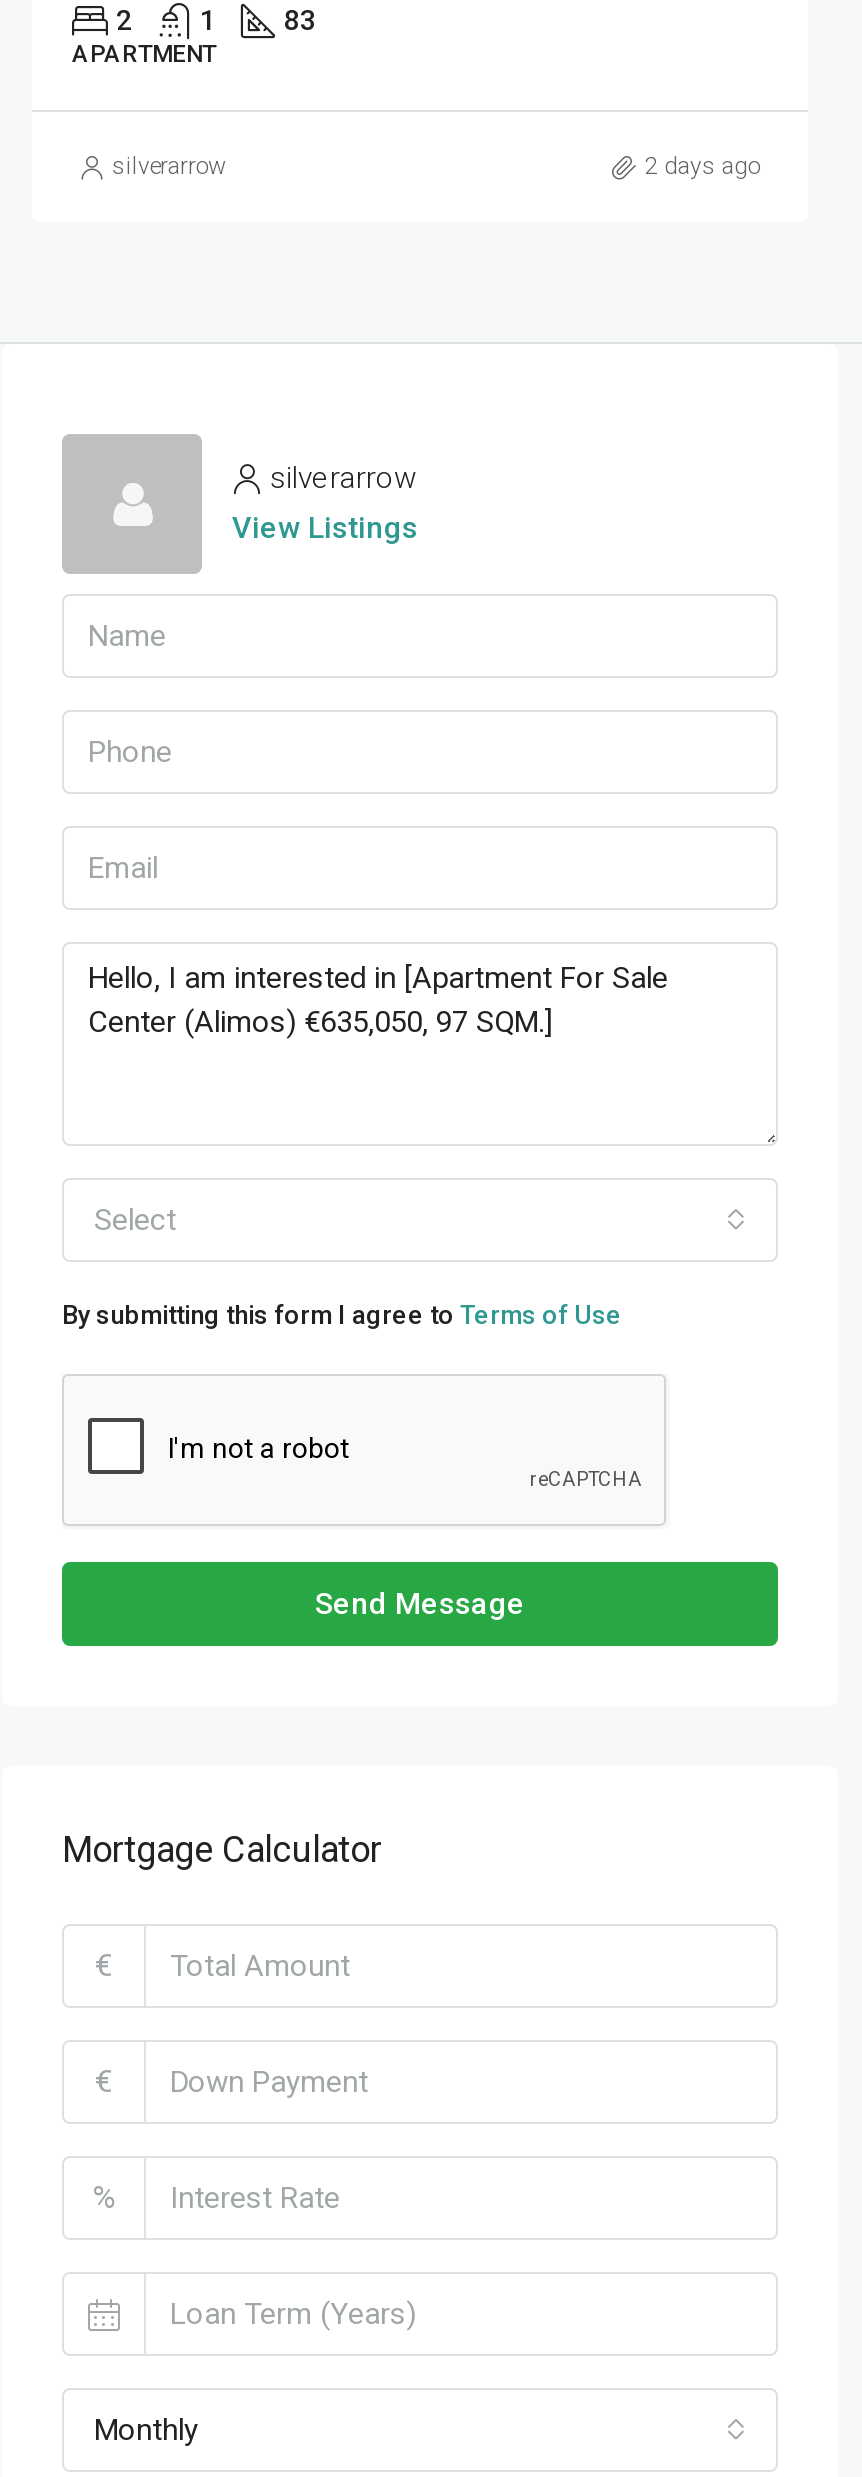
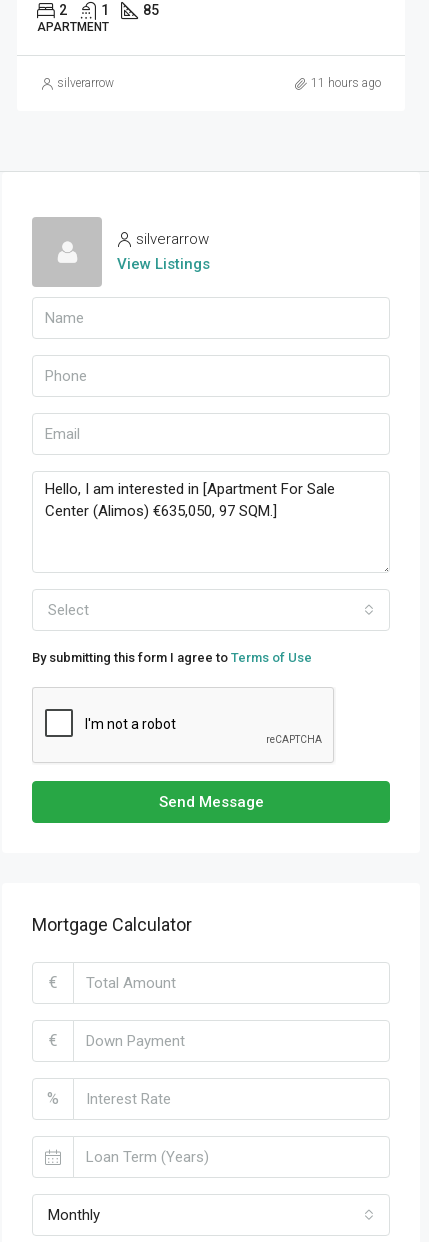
- 83
+ 85

- 2 days ago
+ 11 hours ago
